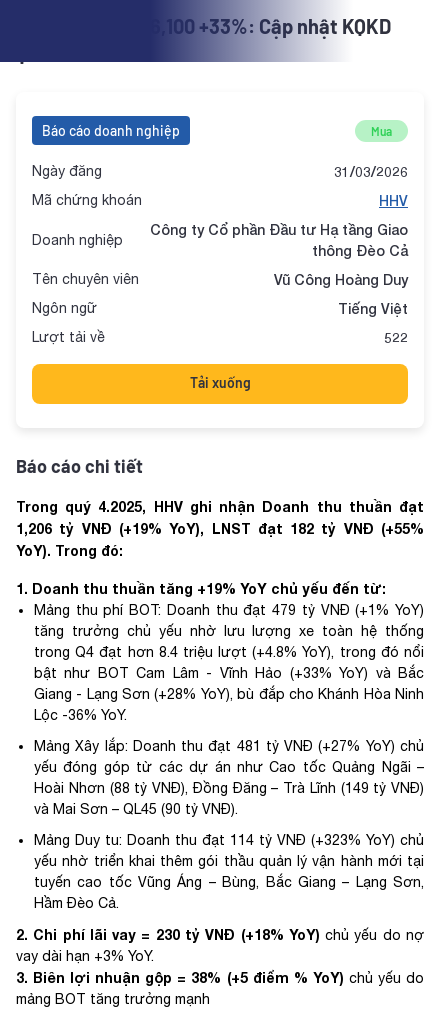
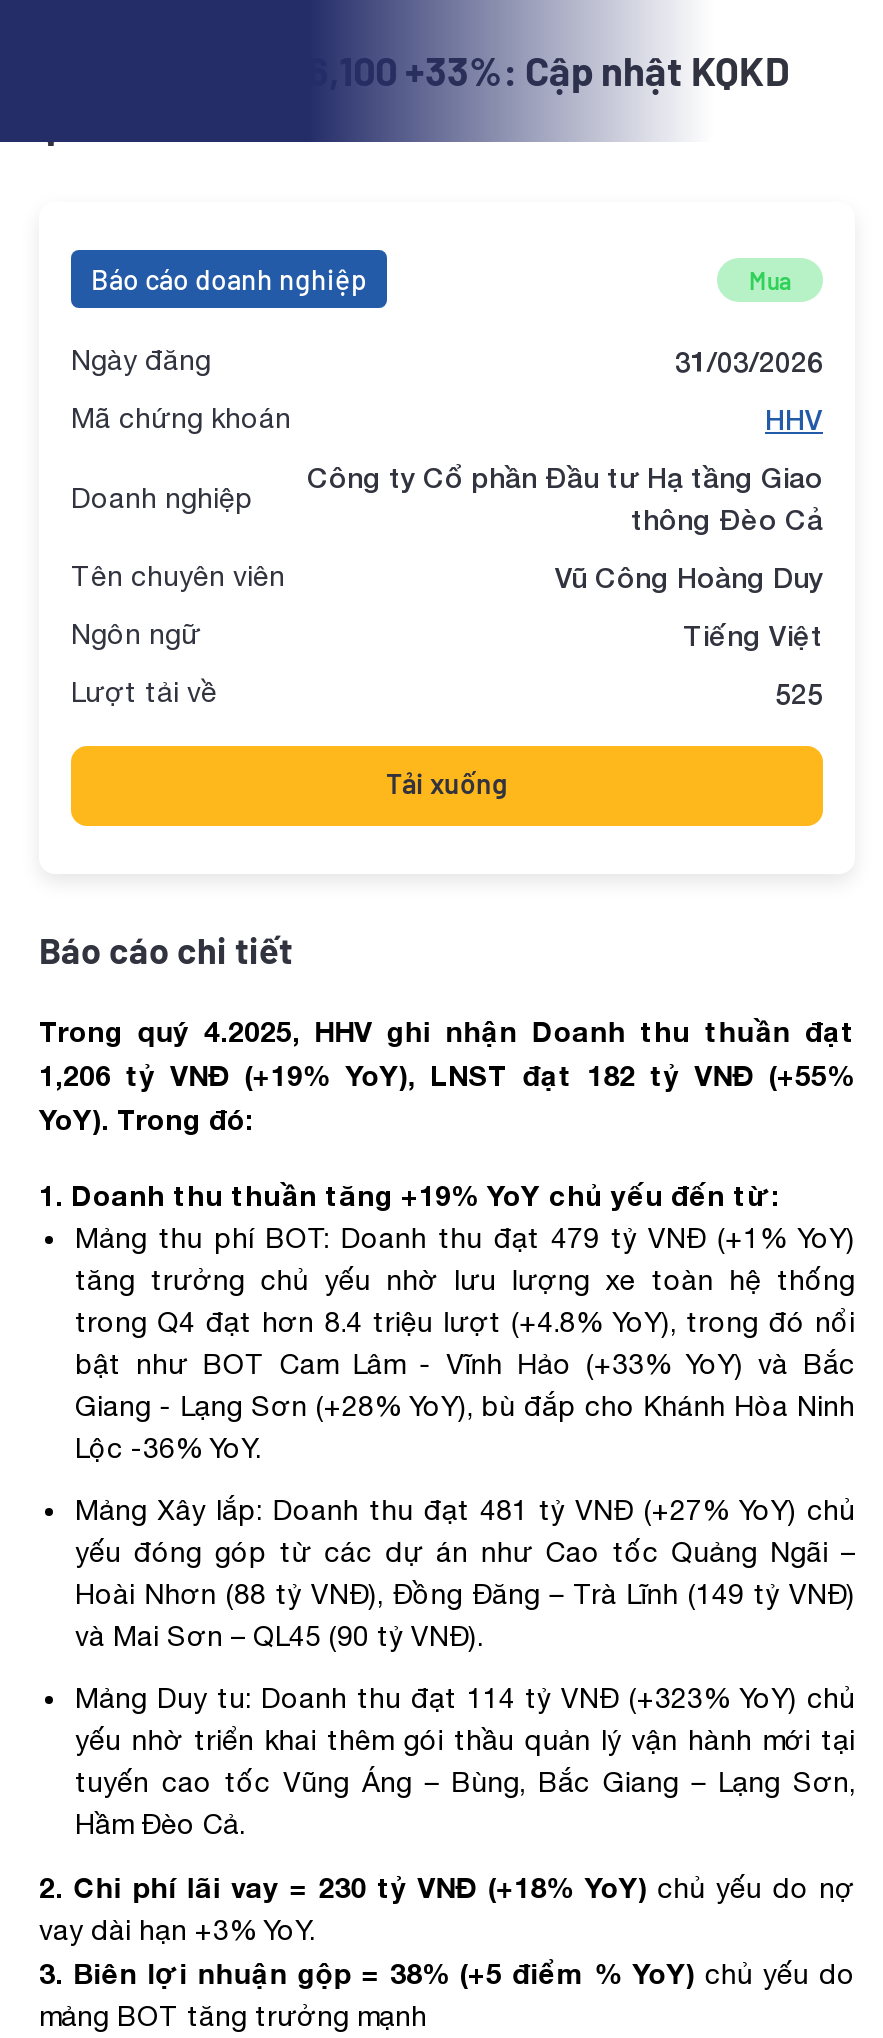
- 522
+ 525
